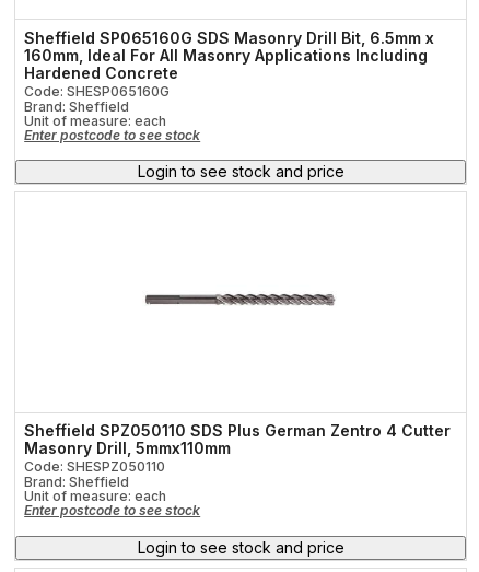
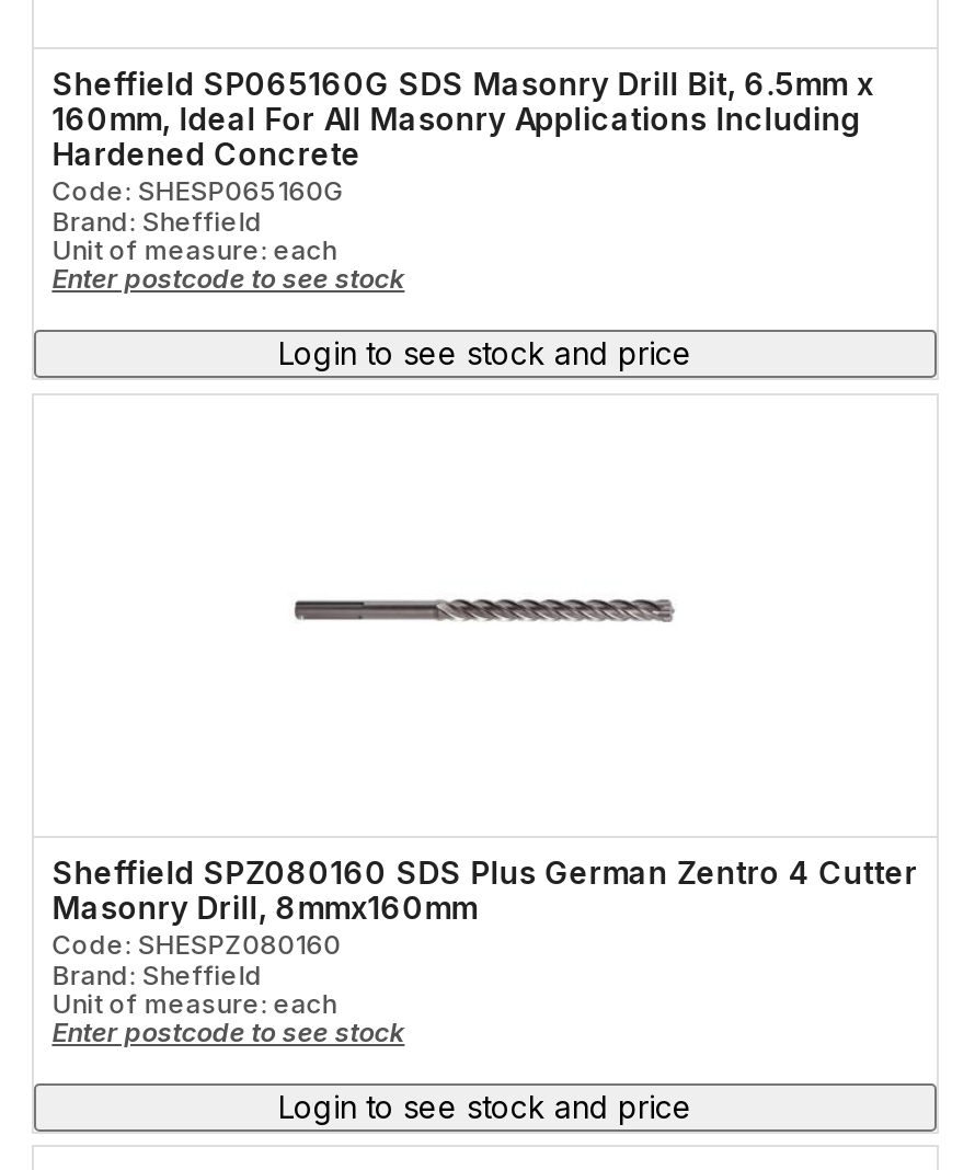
- Sheffield SPZ050110 SDS Plus German Zentro 4 Cutter
+ Sheffield SPZ080160 SDS Plus German Zentro 4 Cutter

- Masonry Drill, 5mmx110mm
+ Masonry Drill, 8mmx160mm

- Code: SHESPZ050110
+ Code: SHESPZ080160
